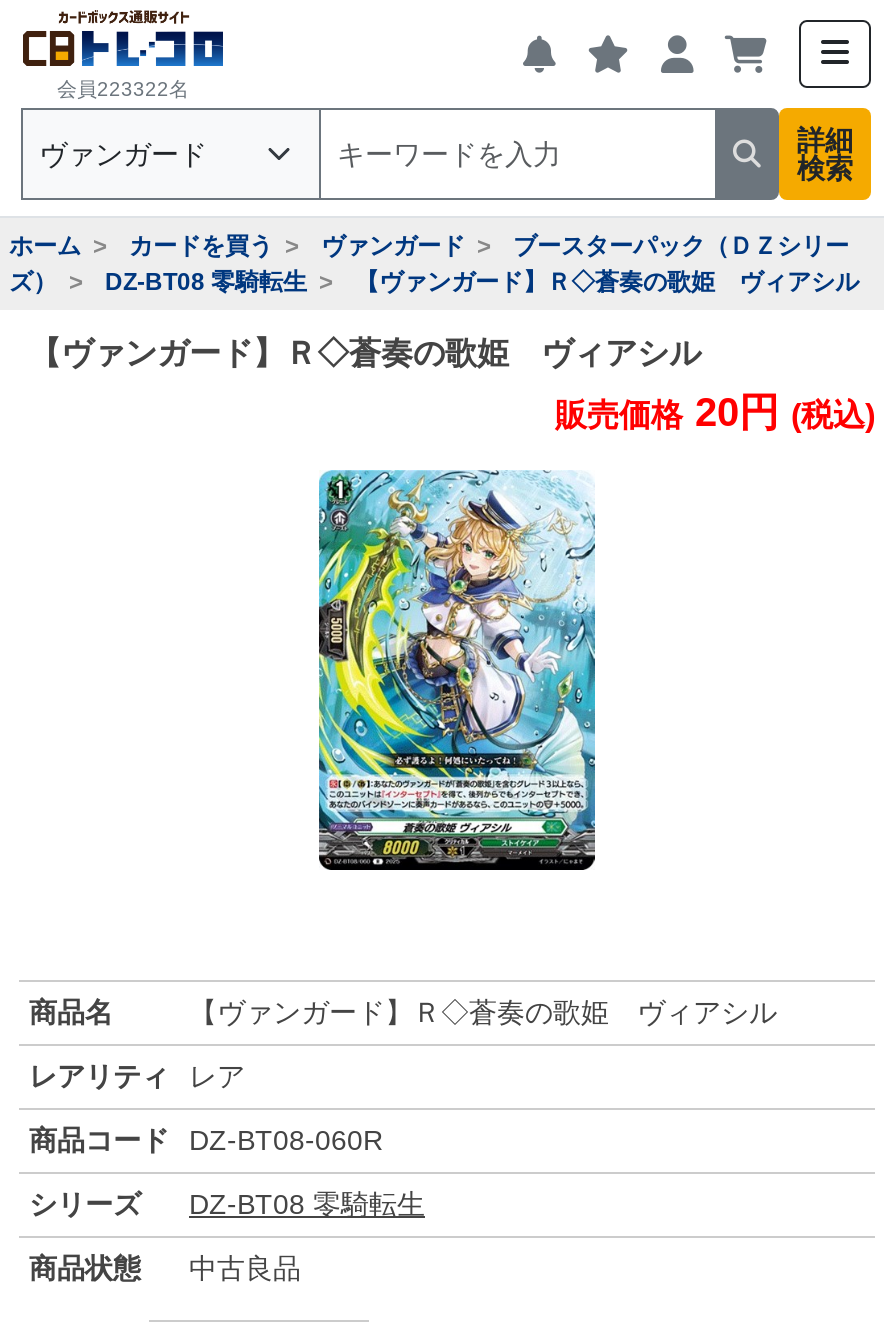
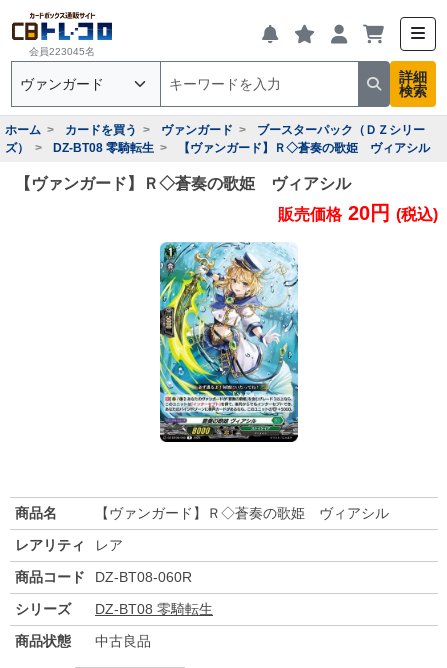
- 会員223322名
+ 会員223045名
